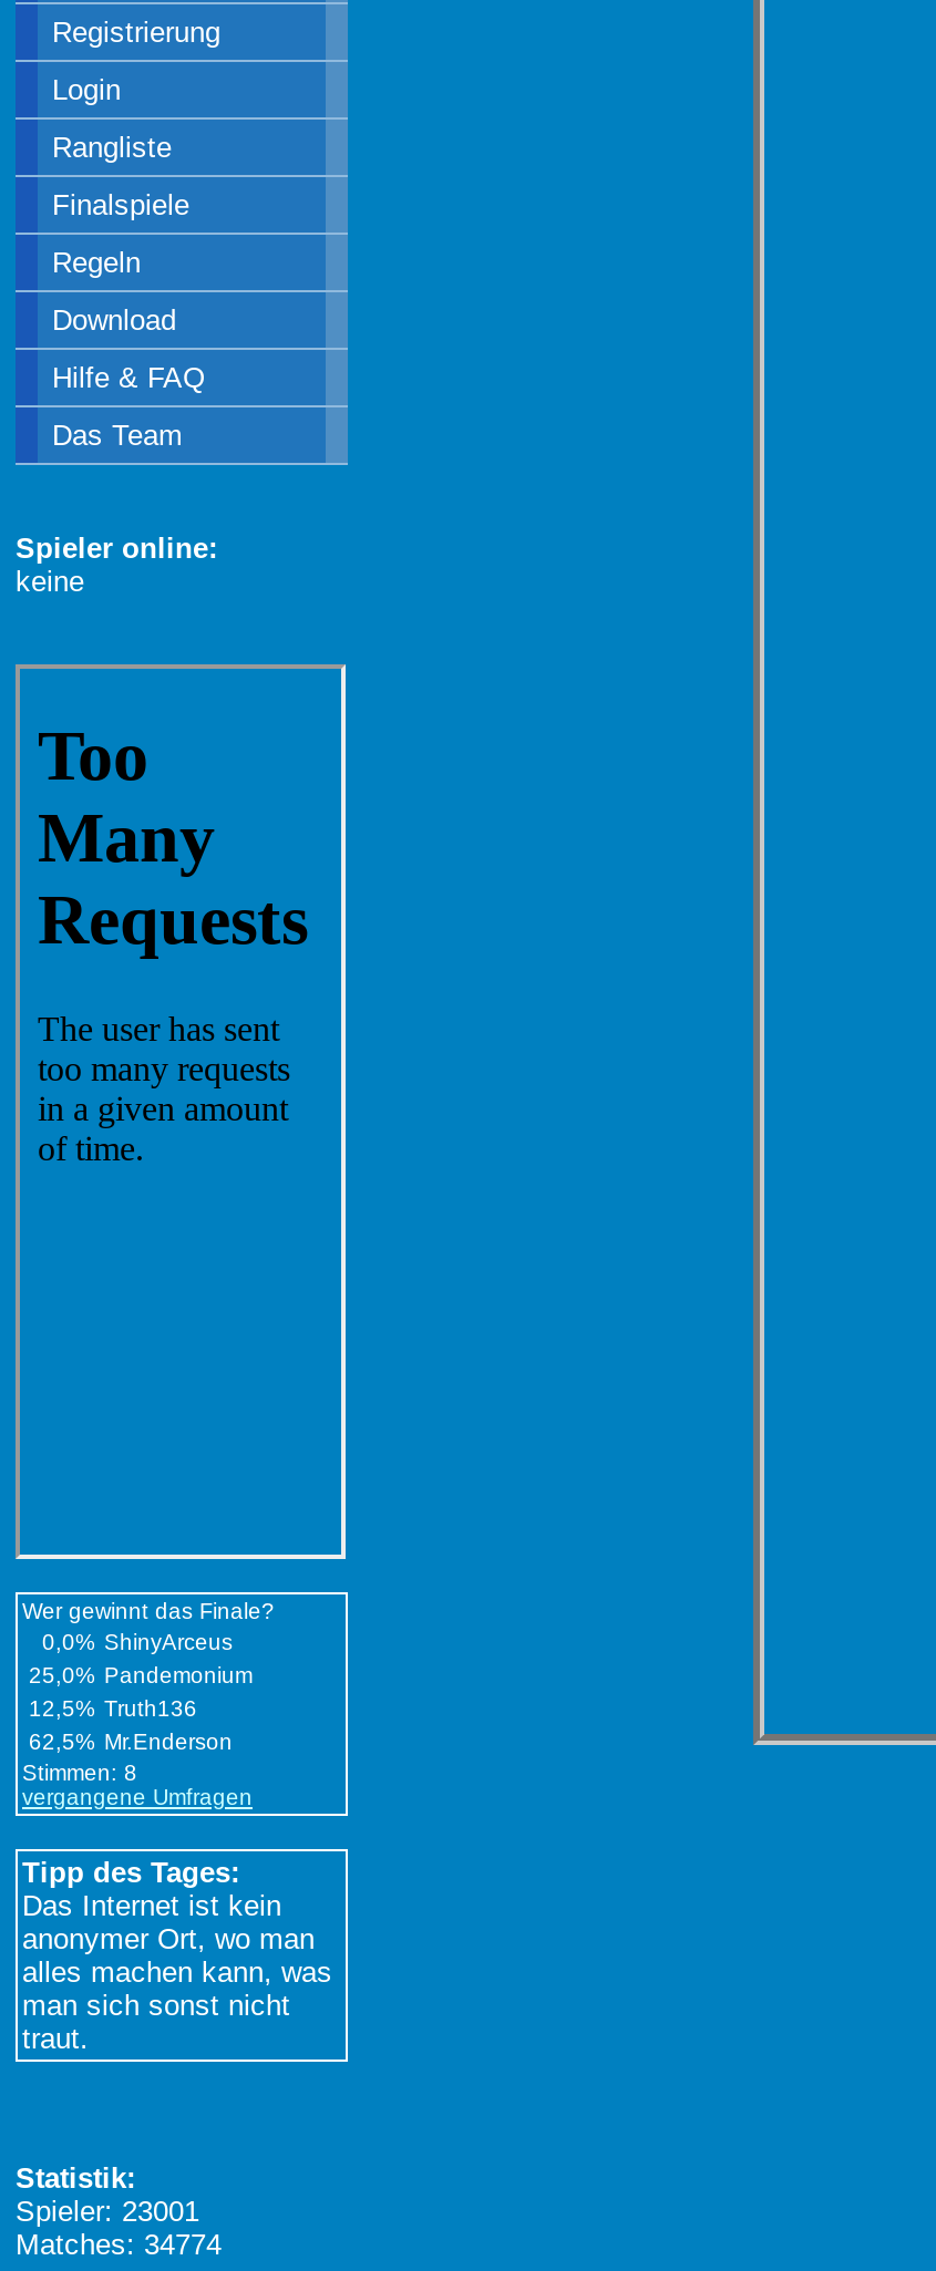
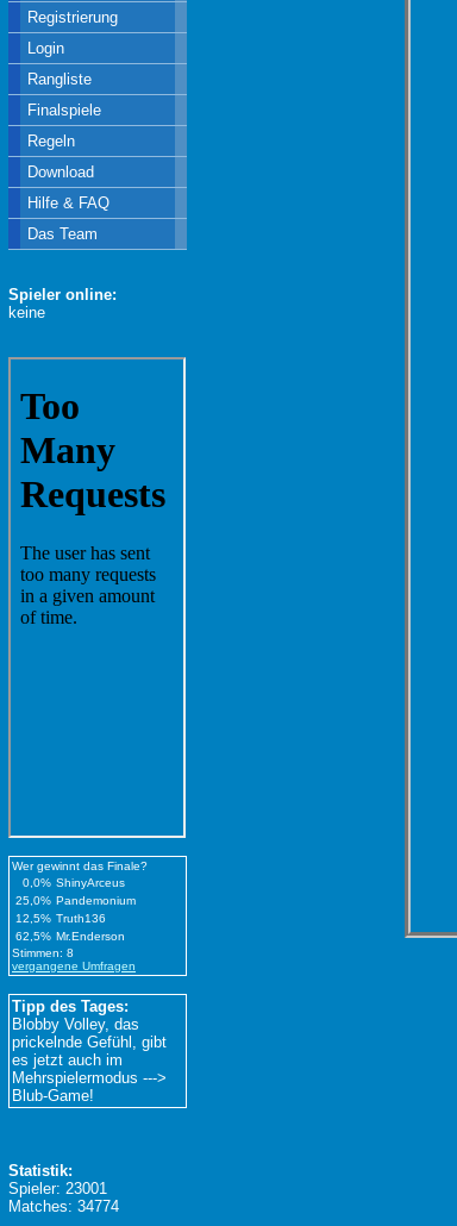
- Das Internet ist kein
- anonymer Ort, wo man
- alles machen kann, was
- man sich sonst nicht
- traut.
+ Blobby Volley, das
+ prickelnde Gefühl, gibt
+ es jetzt auch im
+ Mehrspielermodus --->
+ Blub-Game!
